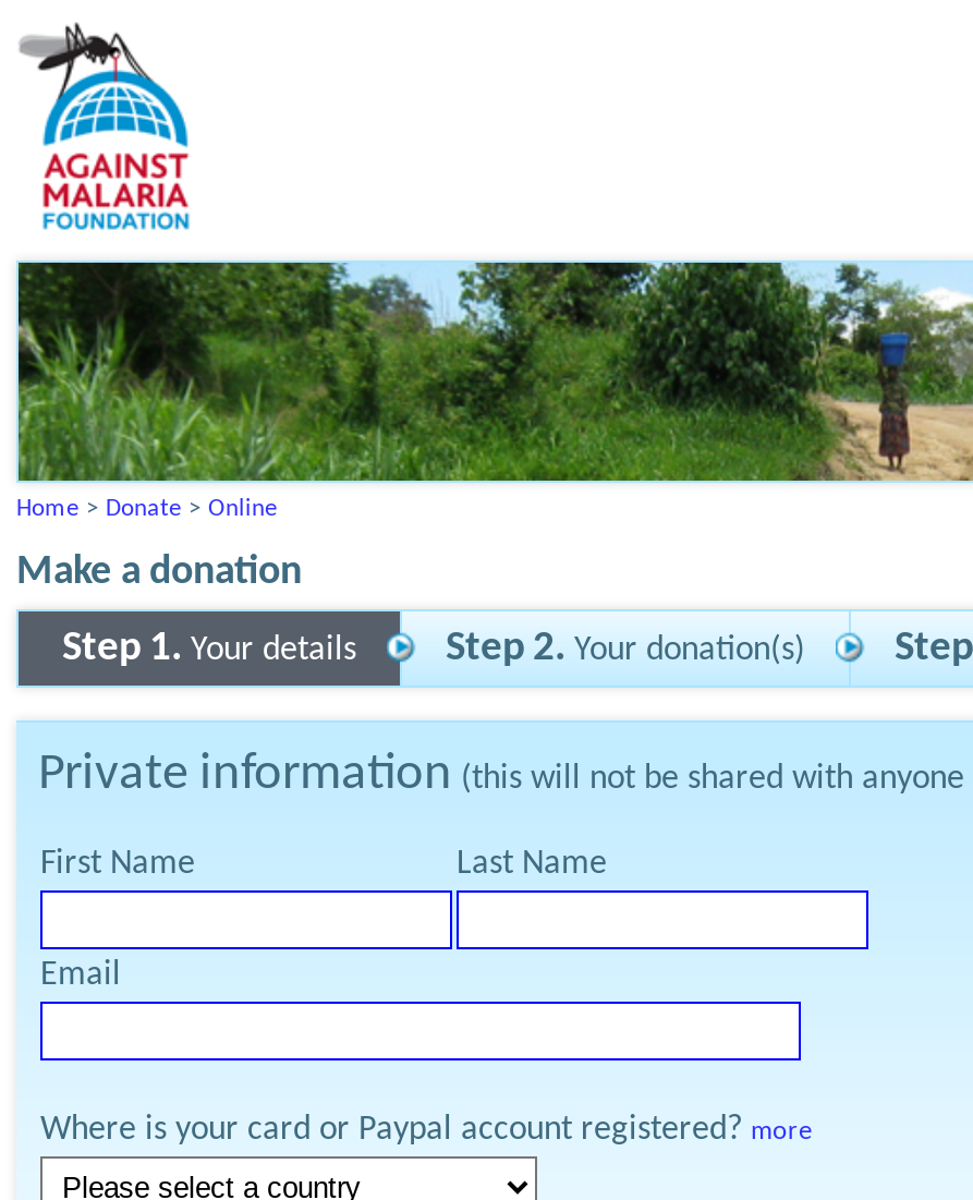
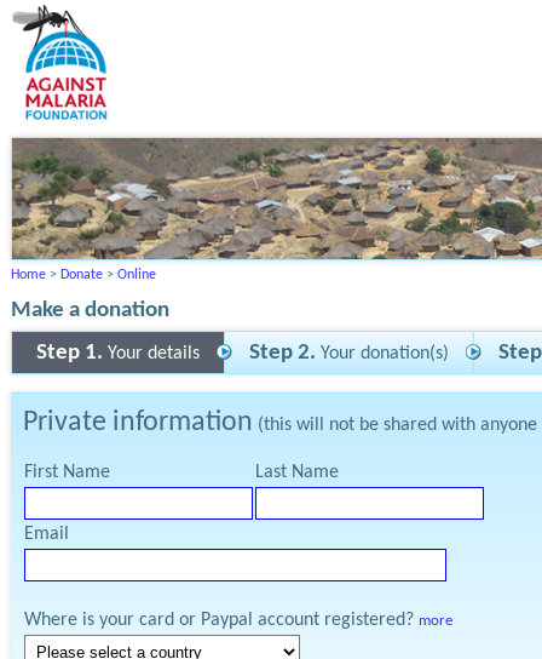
- [image]
+ [image]
